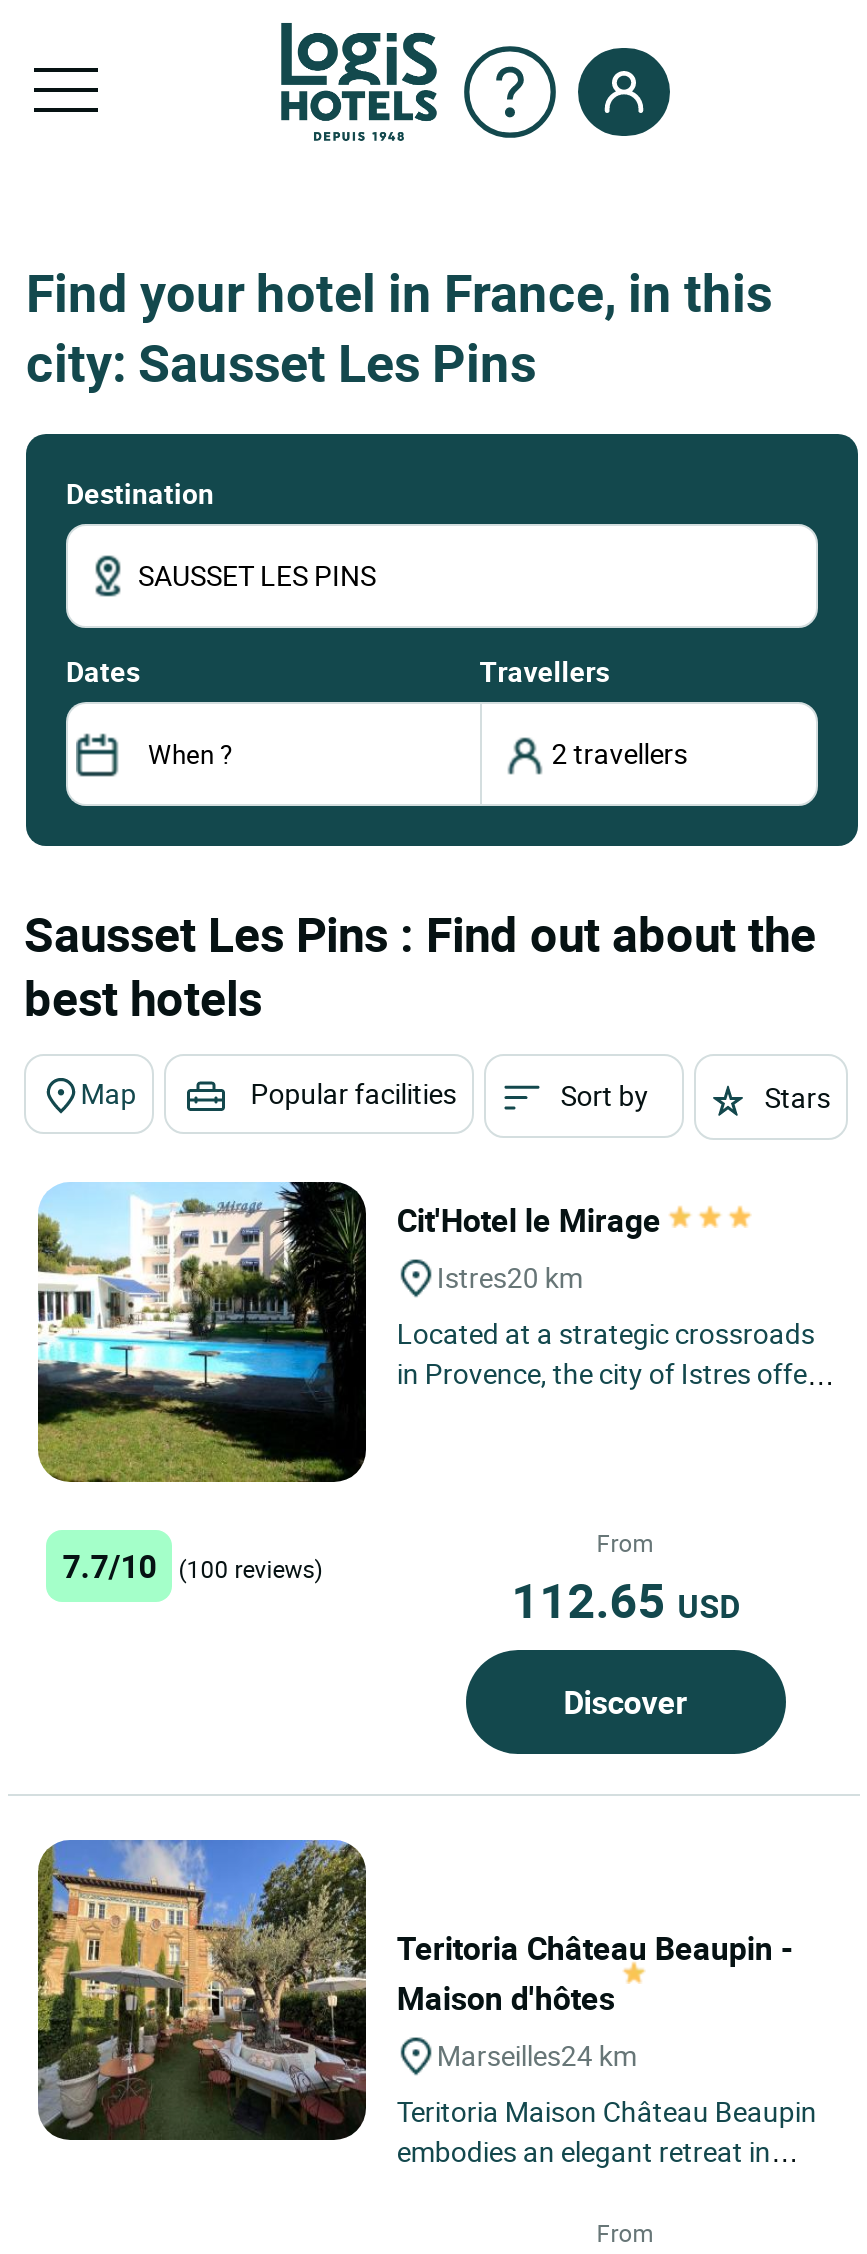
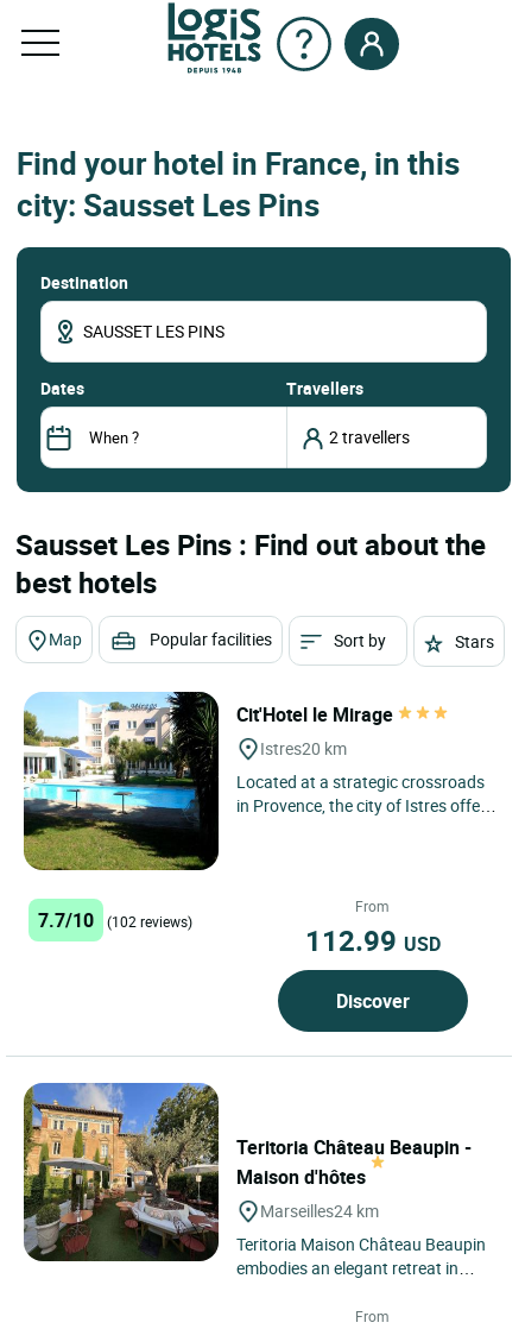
- 7.7/10 (100 reviews)
+ 7.7/10 (102 reviews)

- 112.65 USD
+ 112.99 USD
